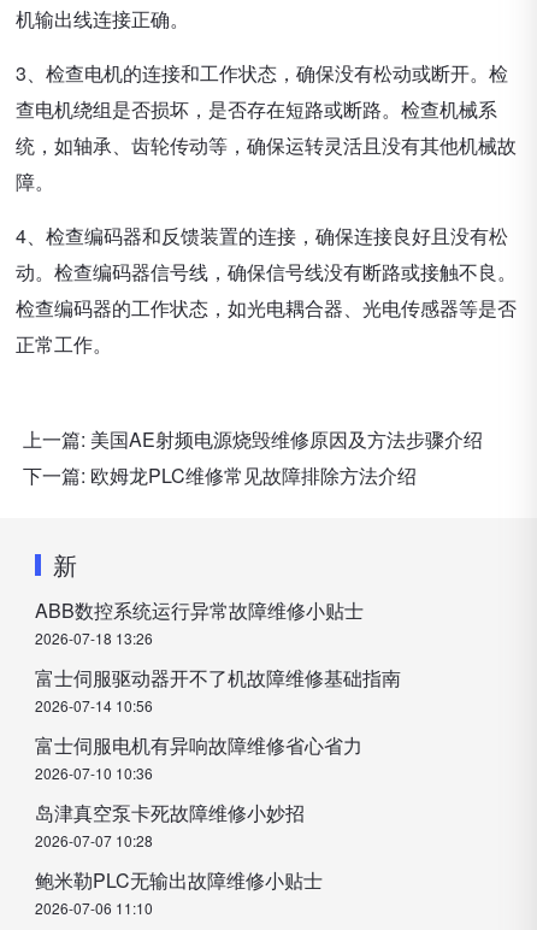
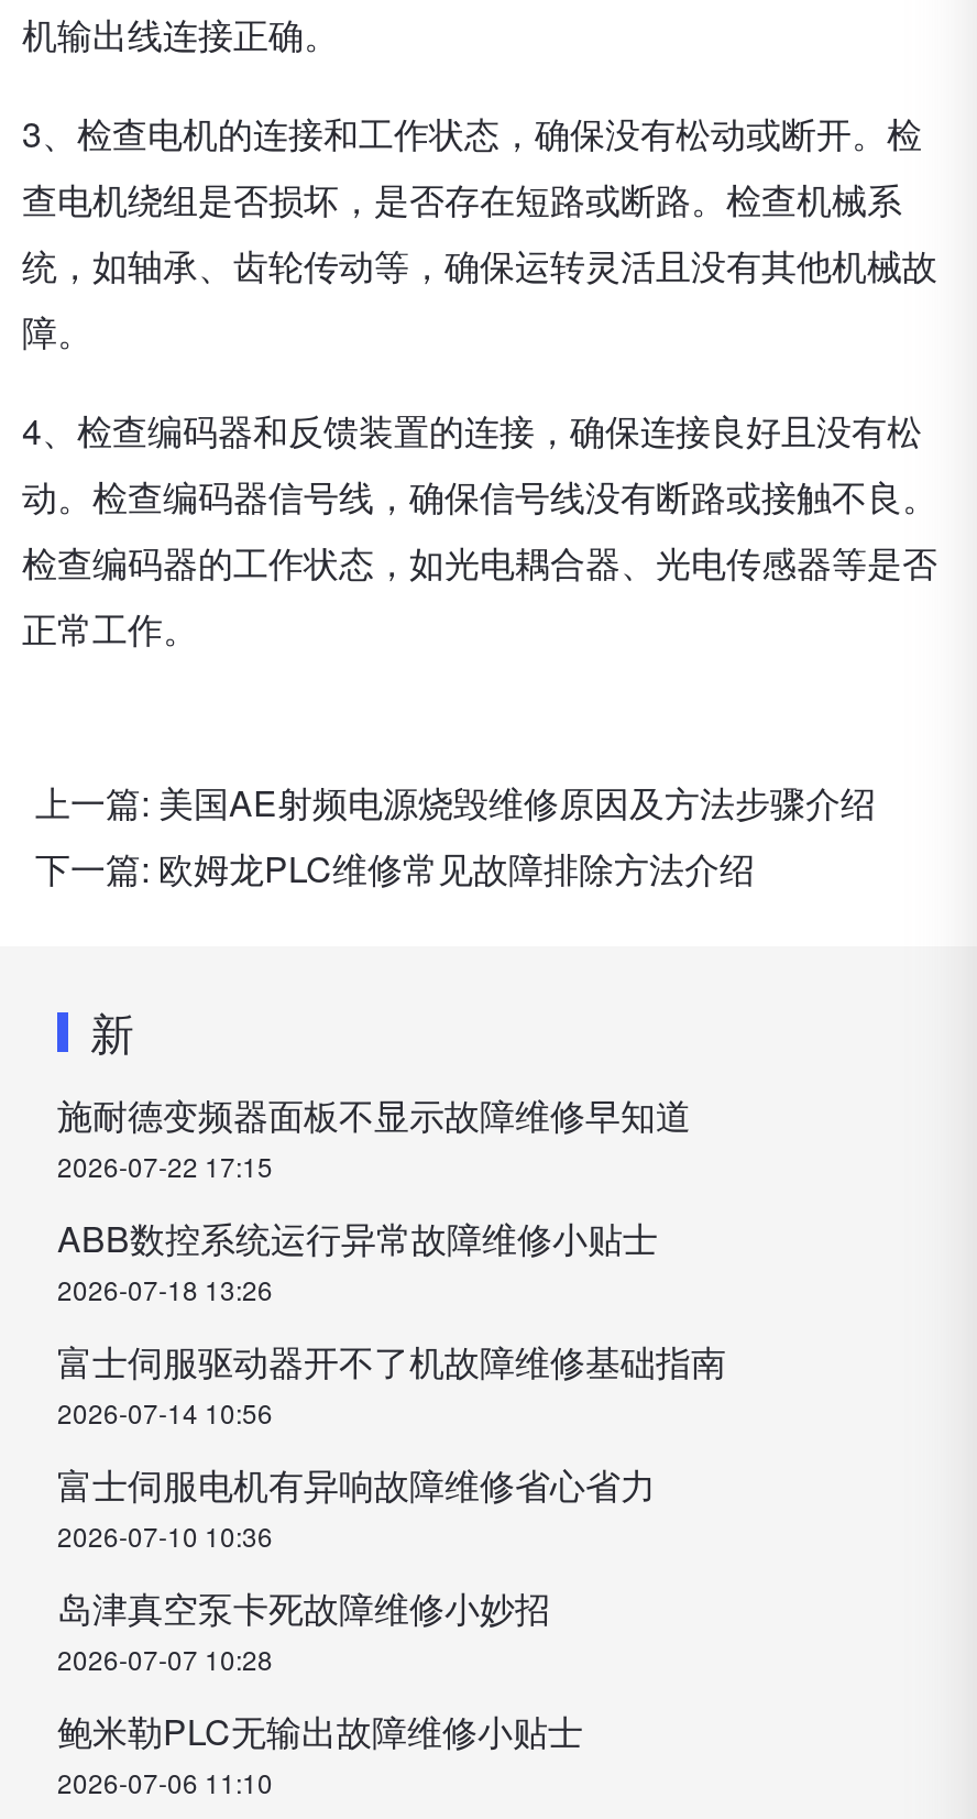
+ 施耐德变频器面板不显示故障维修早知道
+ 2026-07-22 17:15
